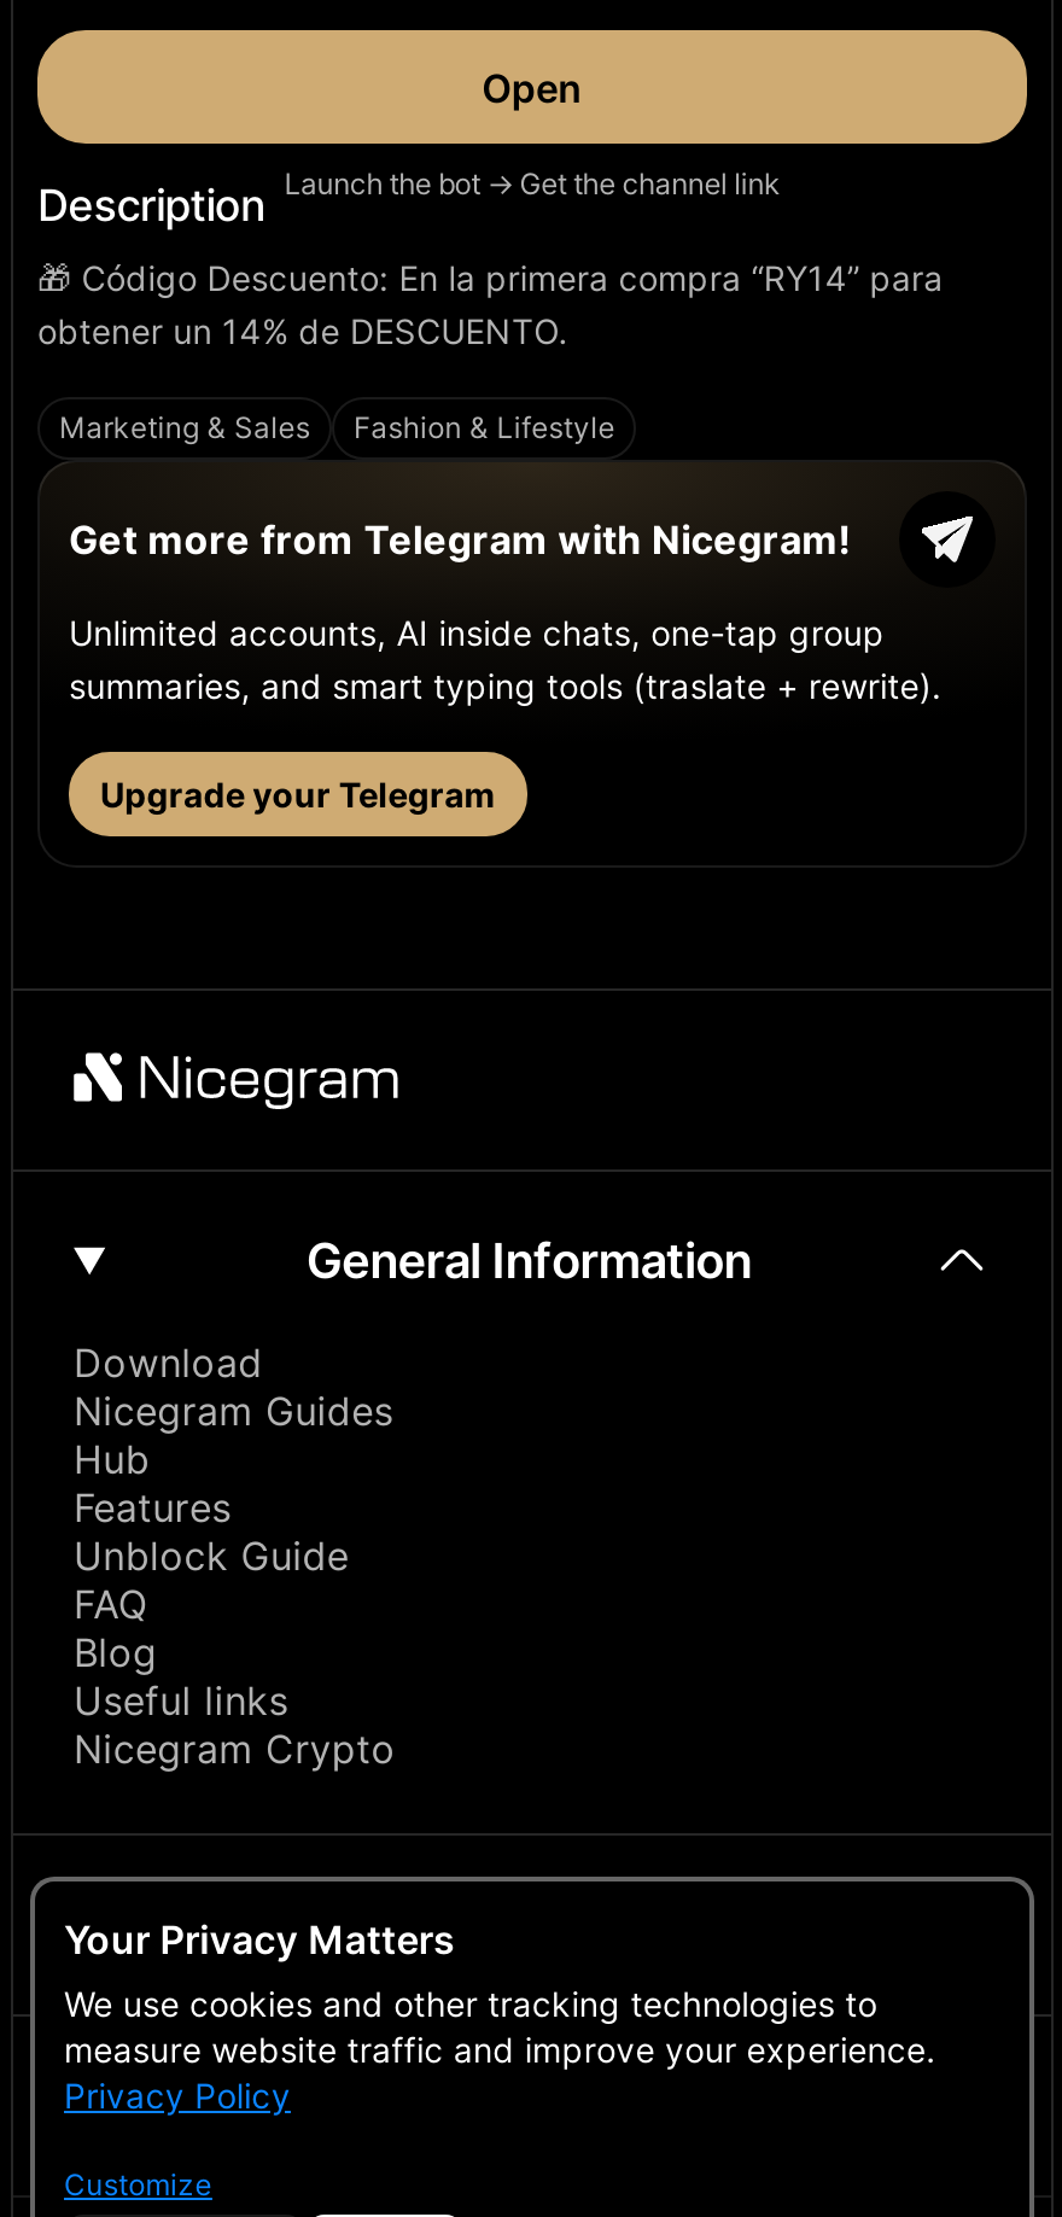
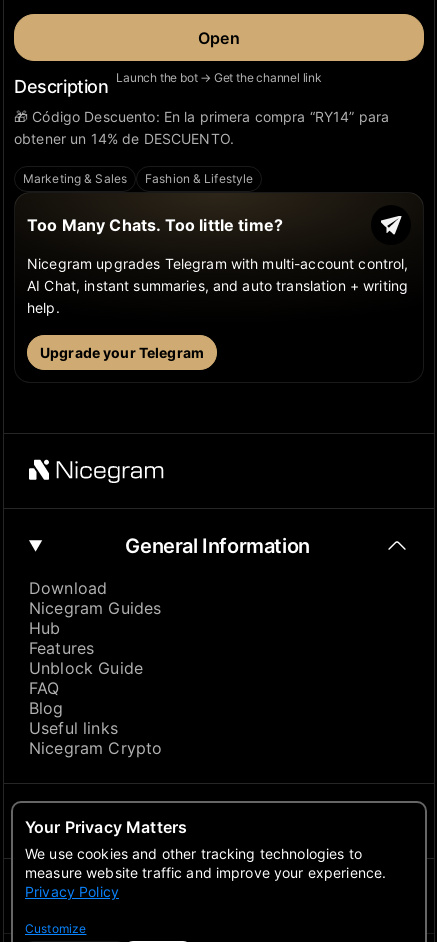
- Get more from Telegram with Nicegram!
+ Too Many Chats. Too little time?

- Unlimited accounts, AI inside chats, one-tap group
- summaries, and smart typing tools (traslate + rewrite).
+ Nicegram upgrades Telegram with multi-account control,
+ AI Chat, instant summaries, and auto translation + writing
+ help.
